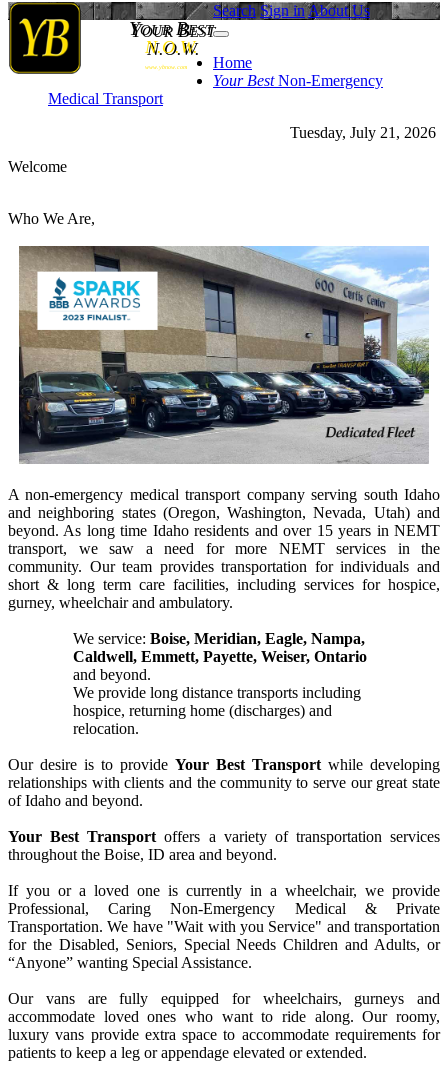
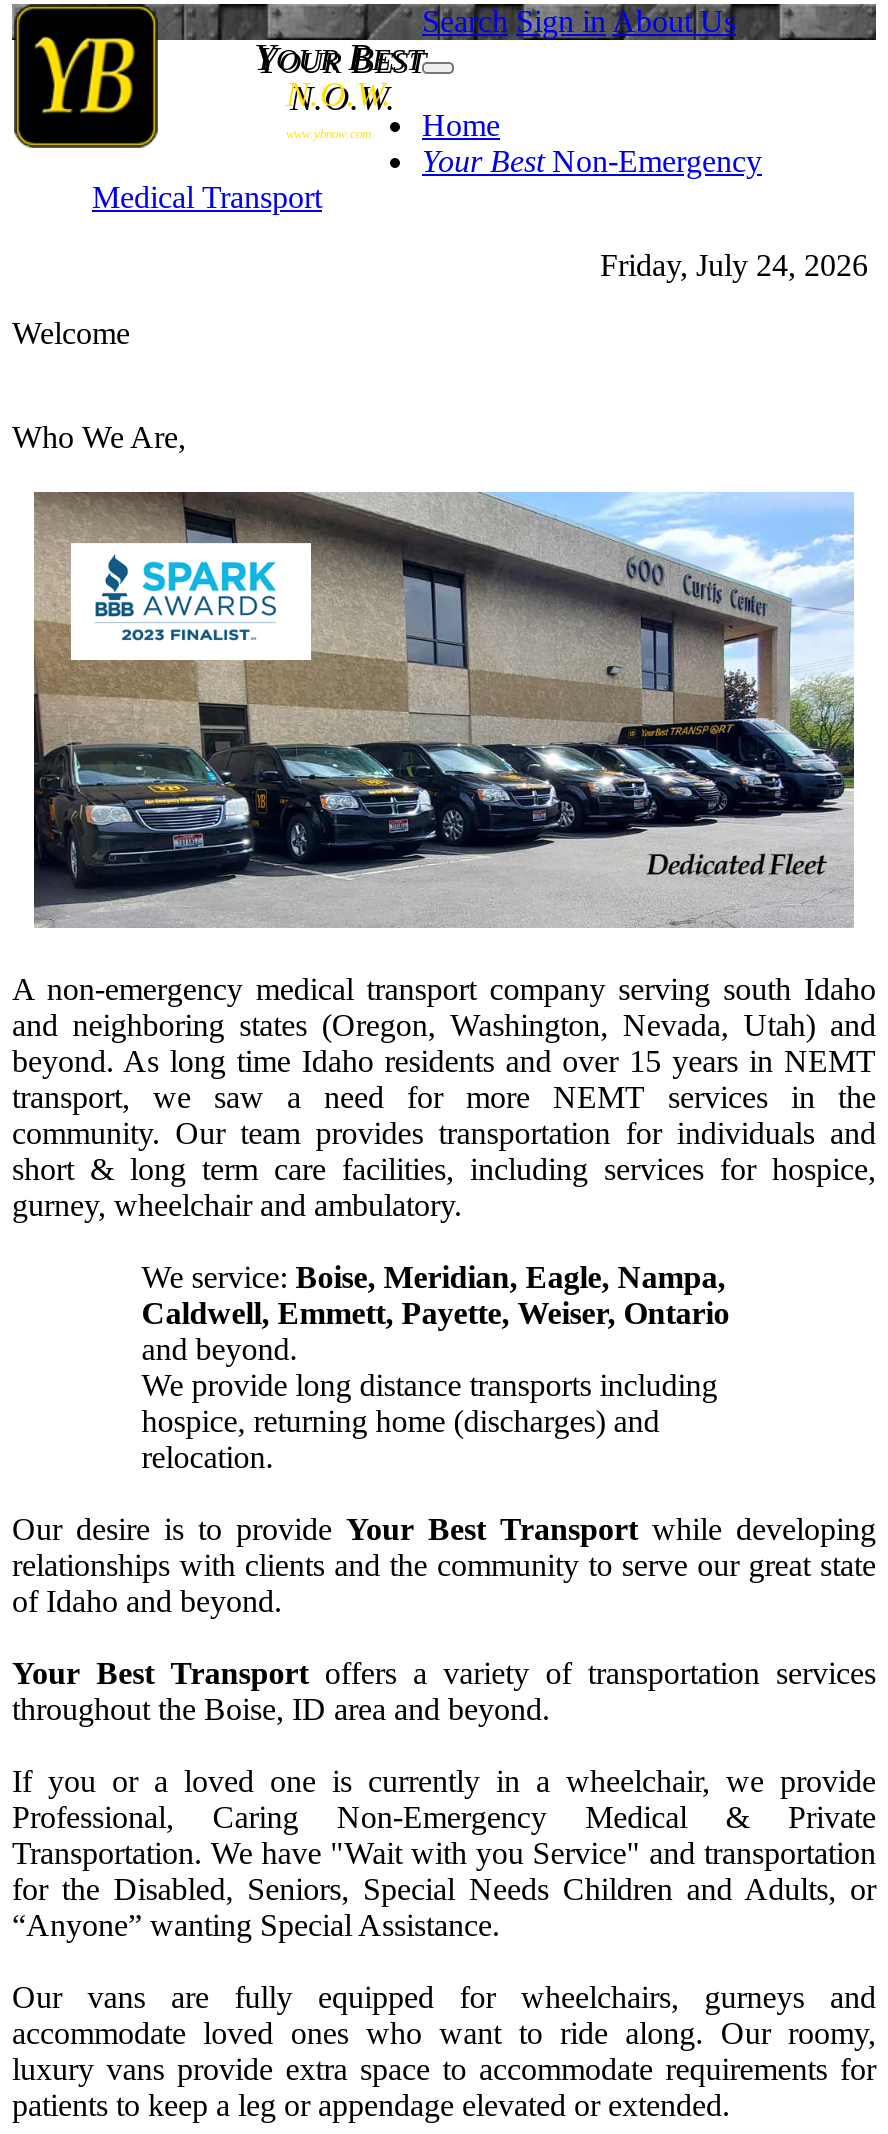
- Tuesday, July 21, 2026
+ Friday, July 24, 2026
